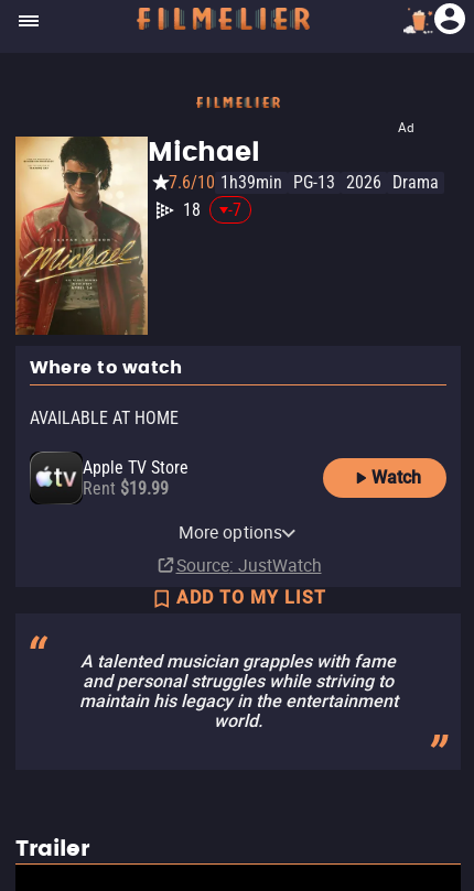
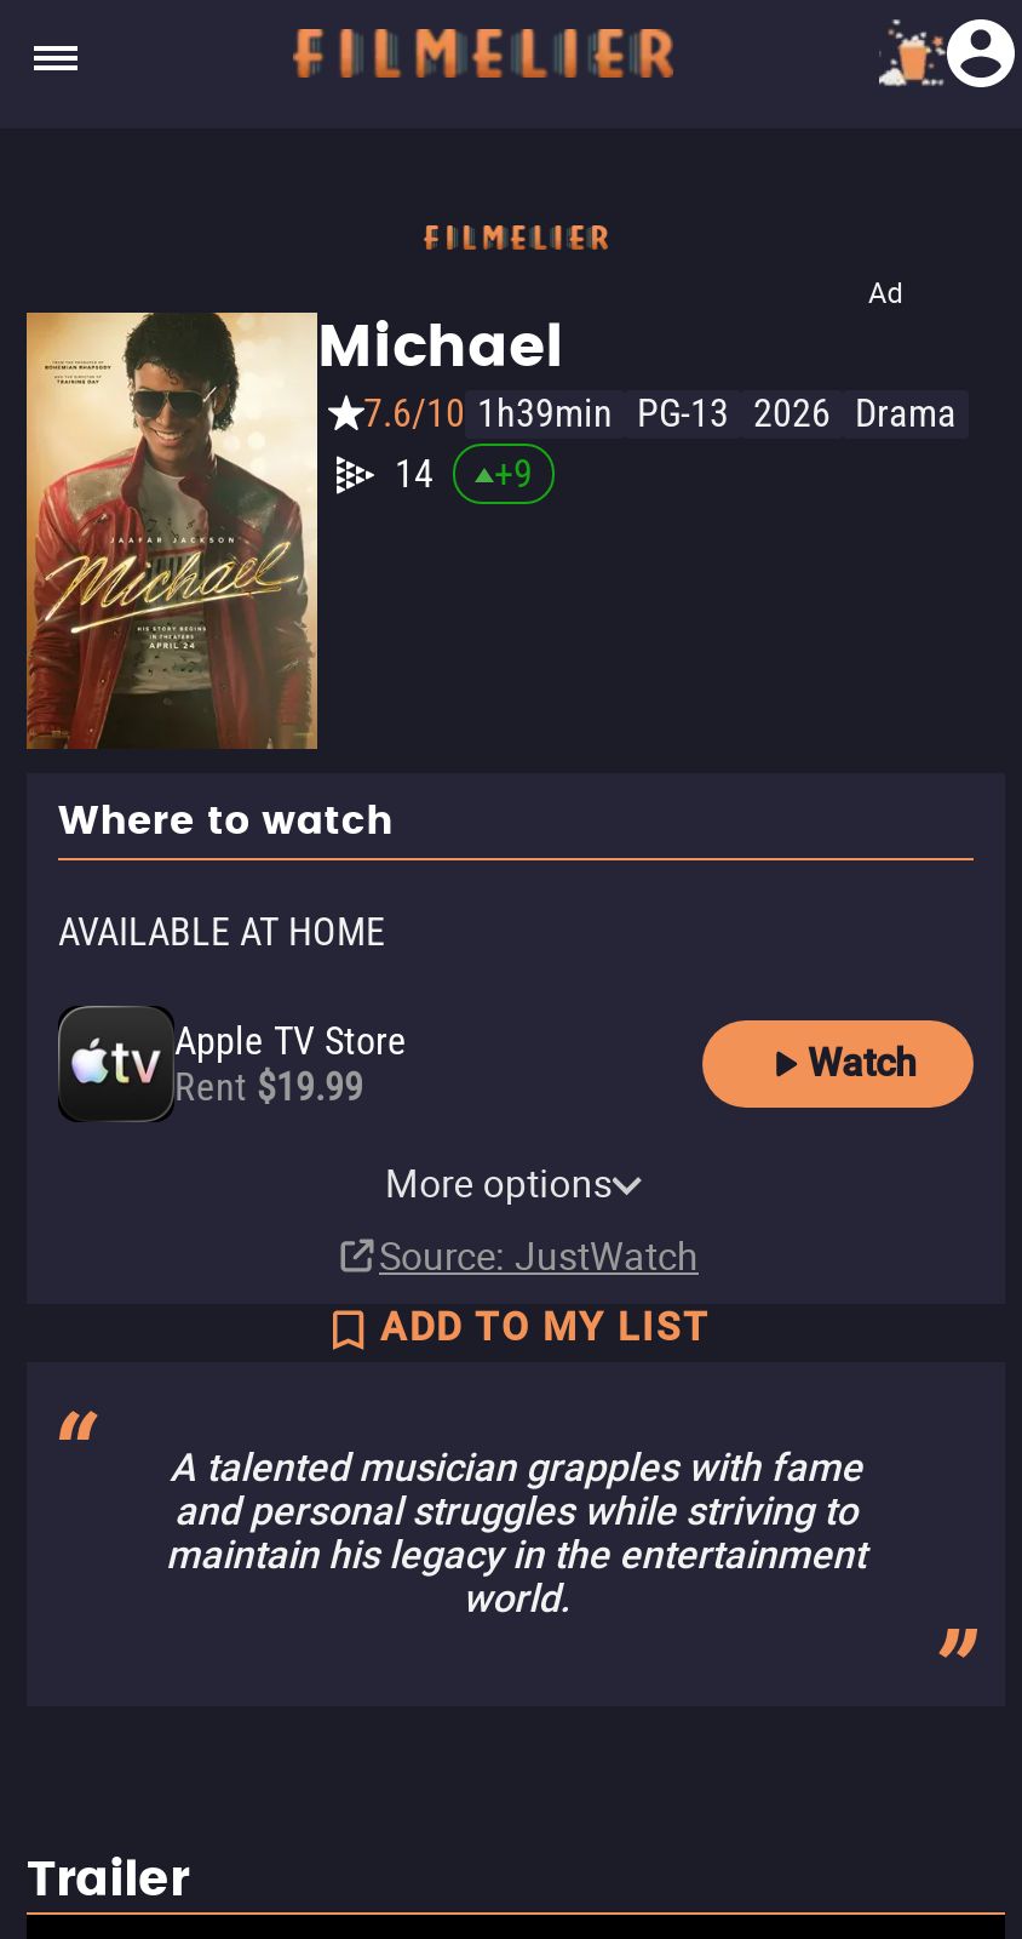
- 18
- -7
+ 14
+ +9
